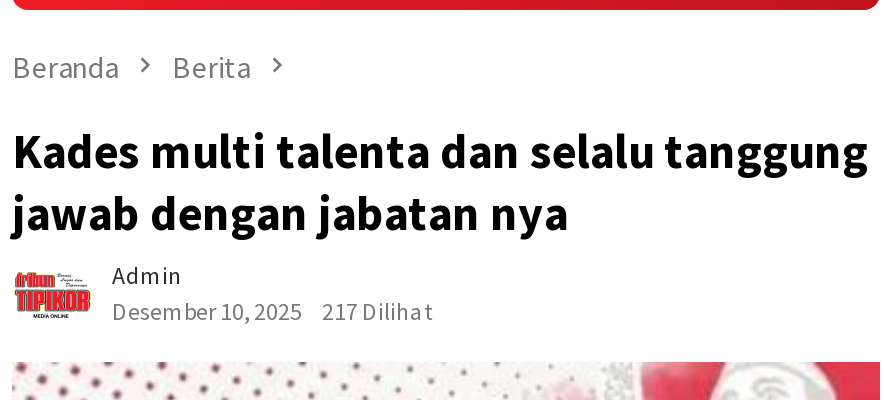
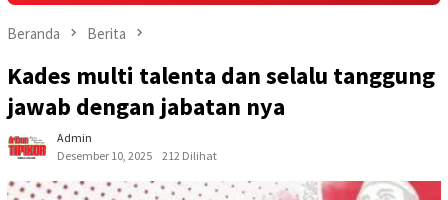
- Desember 10, 2025 217 Dilihat
+ Desember 10, 2025 212 Dilihat
